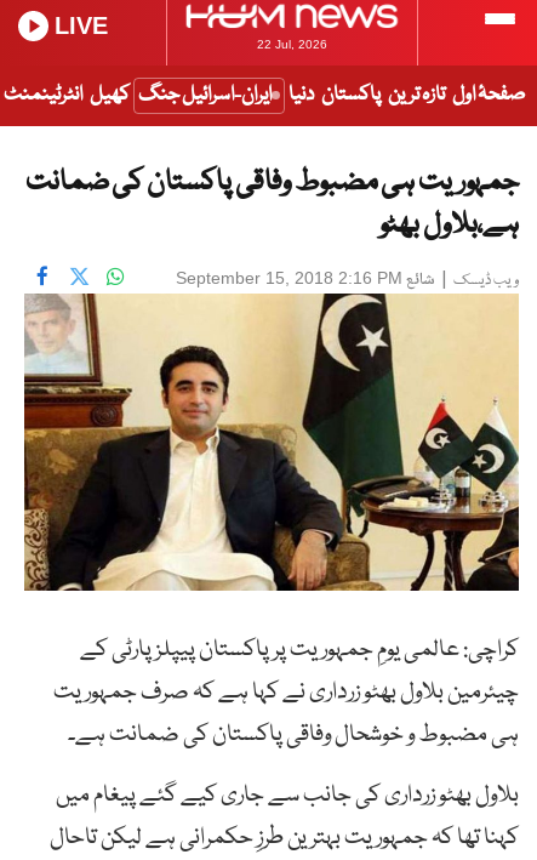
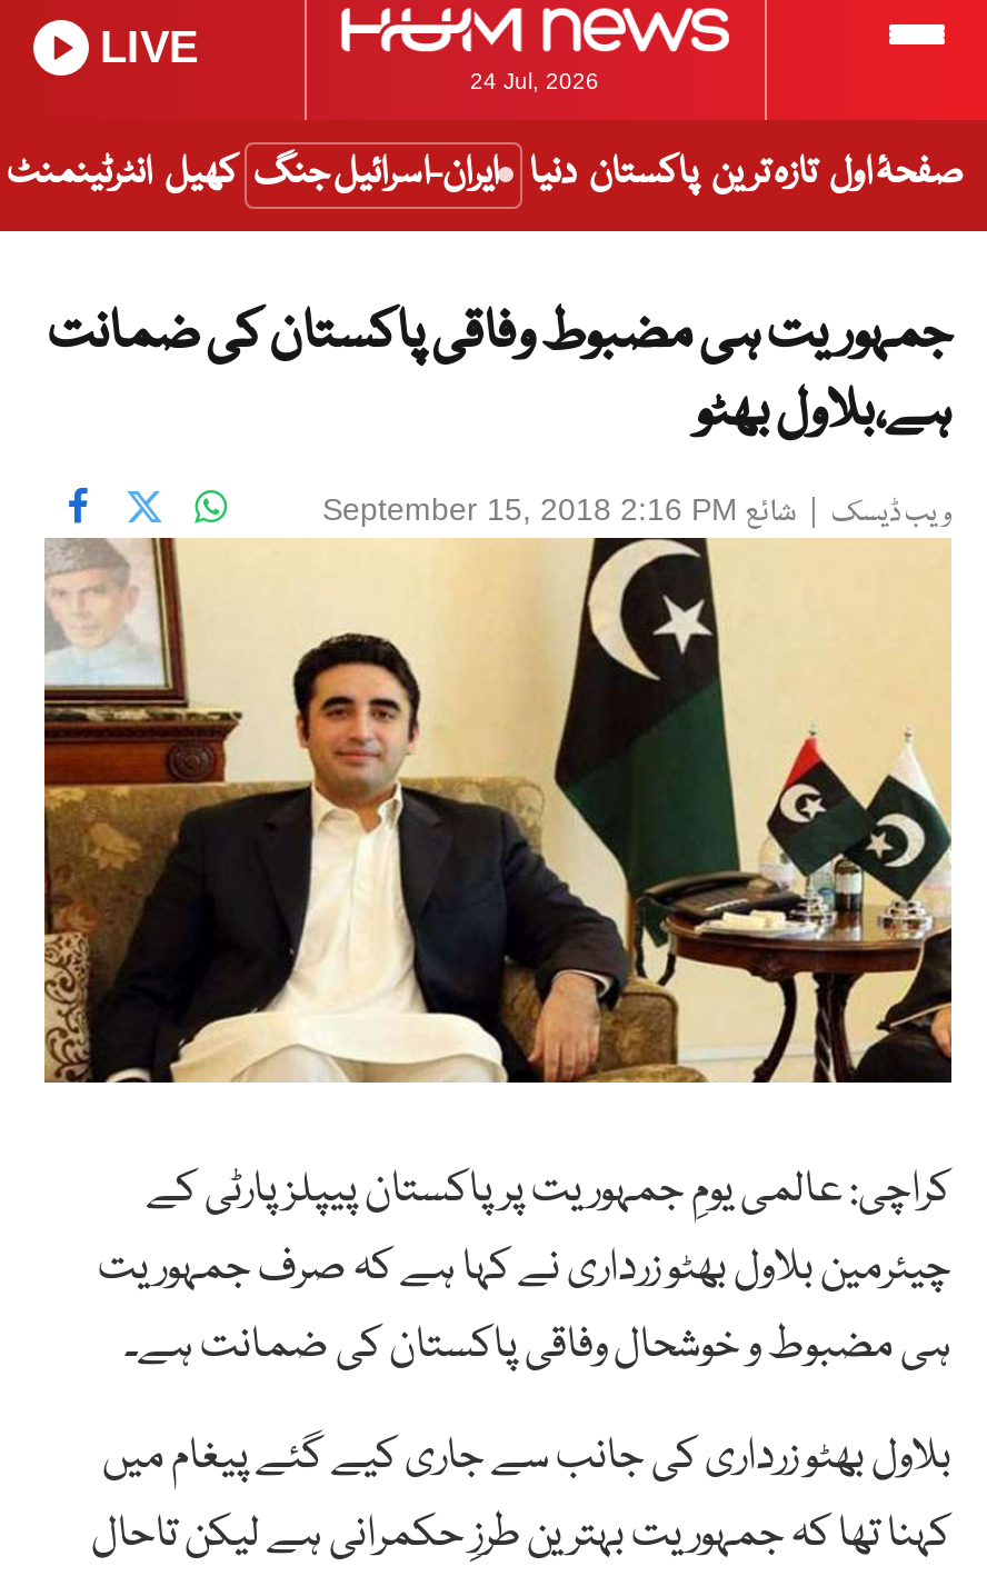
- 22 Jul, 2026
+ 24 Jul, 2026
